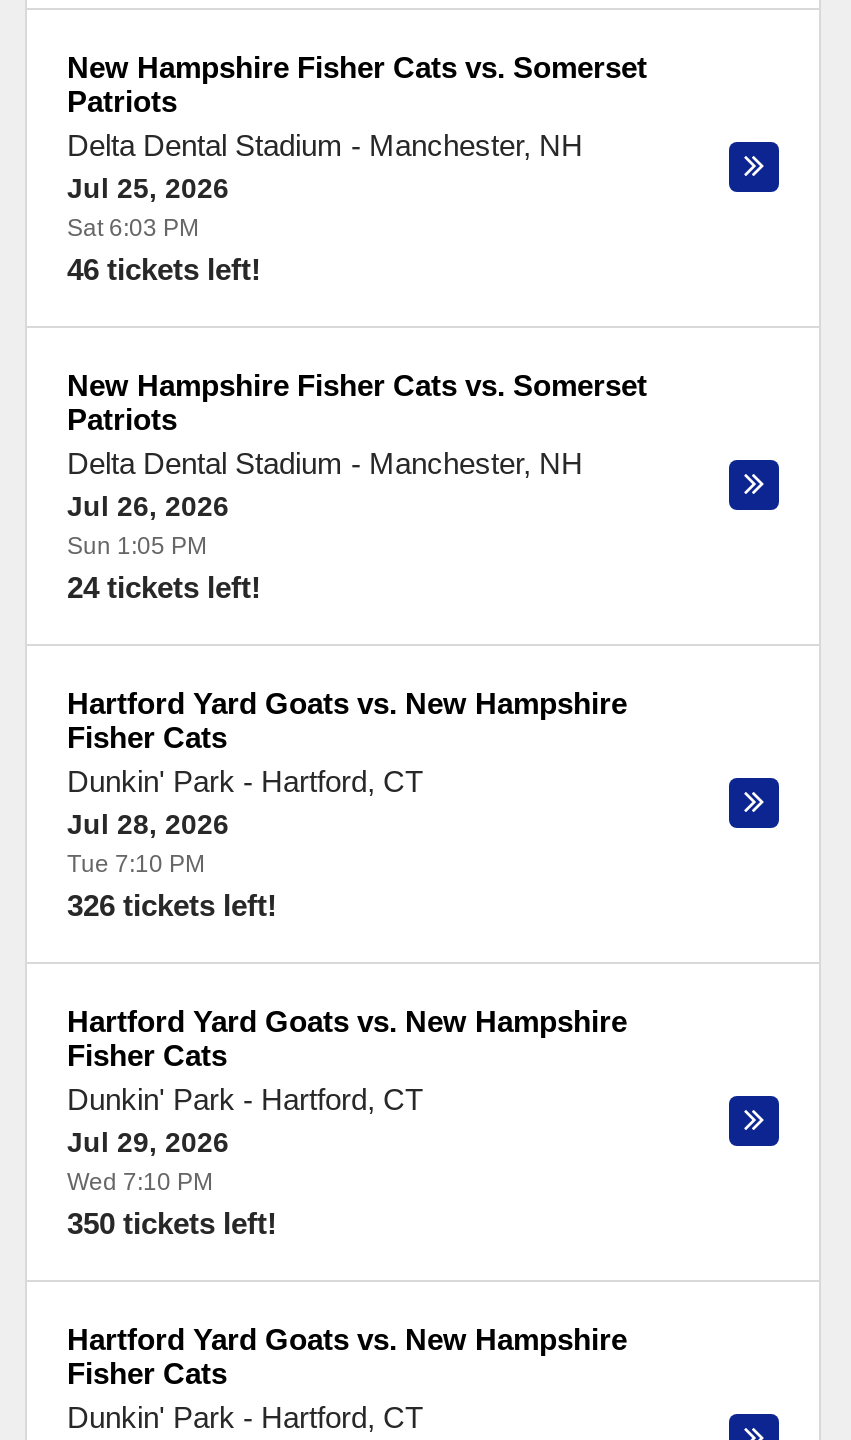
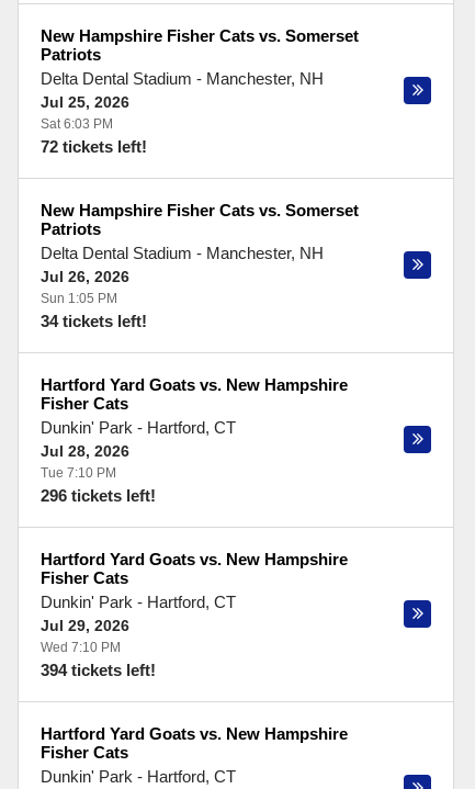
- 46 tickets left!
+ 72 tickets left!

- 24 tickets left!
+ 34 tickets left!

- 326 tickets left!
+ 296 tickets left!

- 350 tickets left!
+ 394 tickets left!
